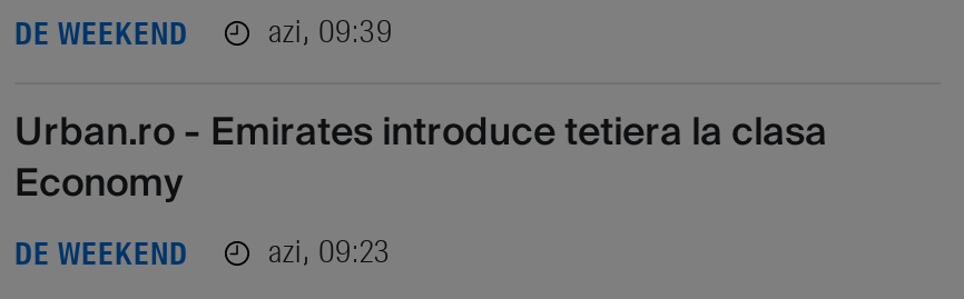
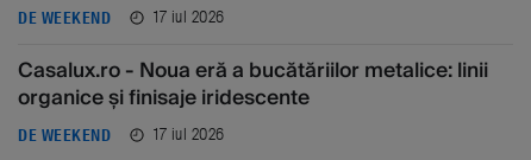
- DE WEEKEND azi, 09:39
+ DE WEEKEND 17 iul 2026

- Urban.ro - Emirates introduce tetiera la clasa
- Economy
+ Casalux.ro - Noua eră a bucătăriilor metalice: linii
+ organice și finisaje iridescente

- DE WEEKEND azi, 09:23
+ DE WEEKEND 17 iul 2026
